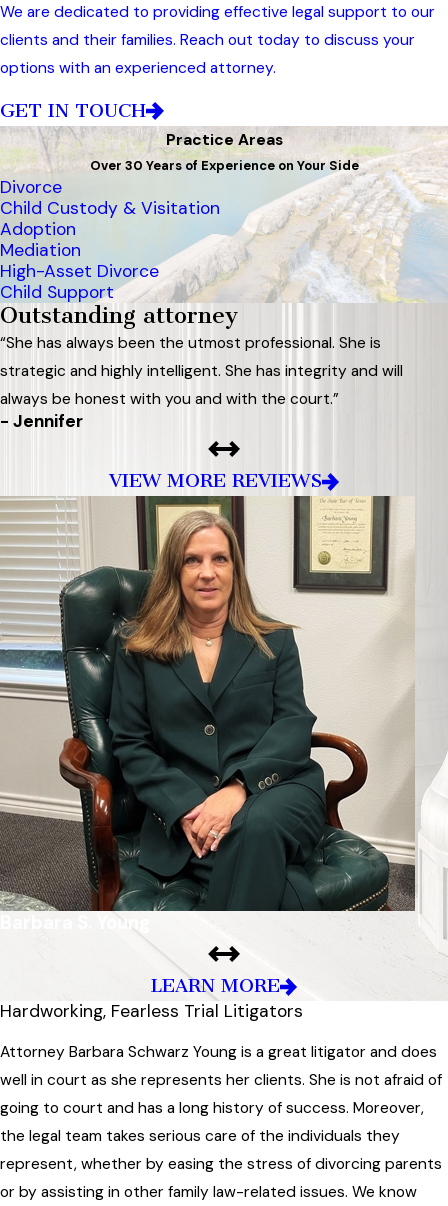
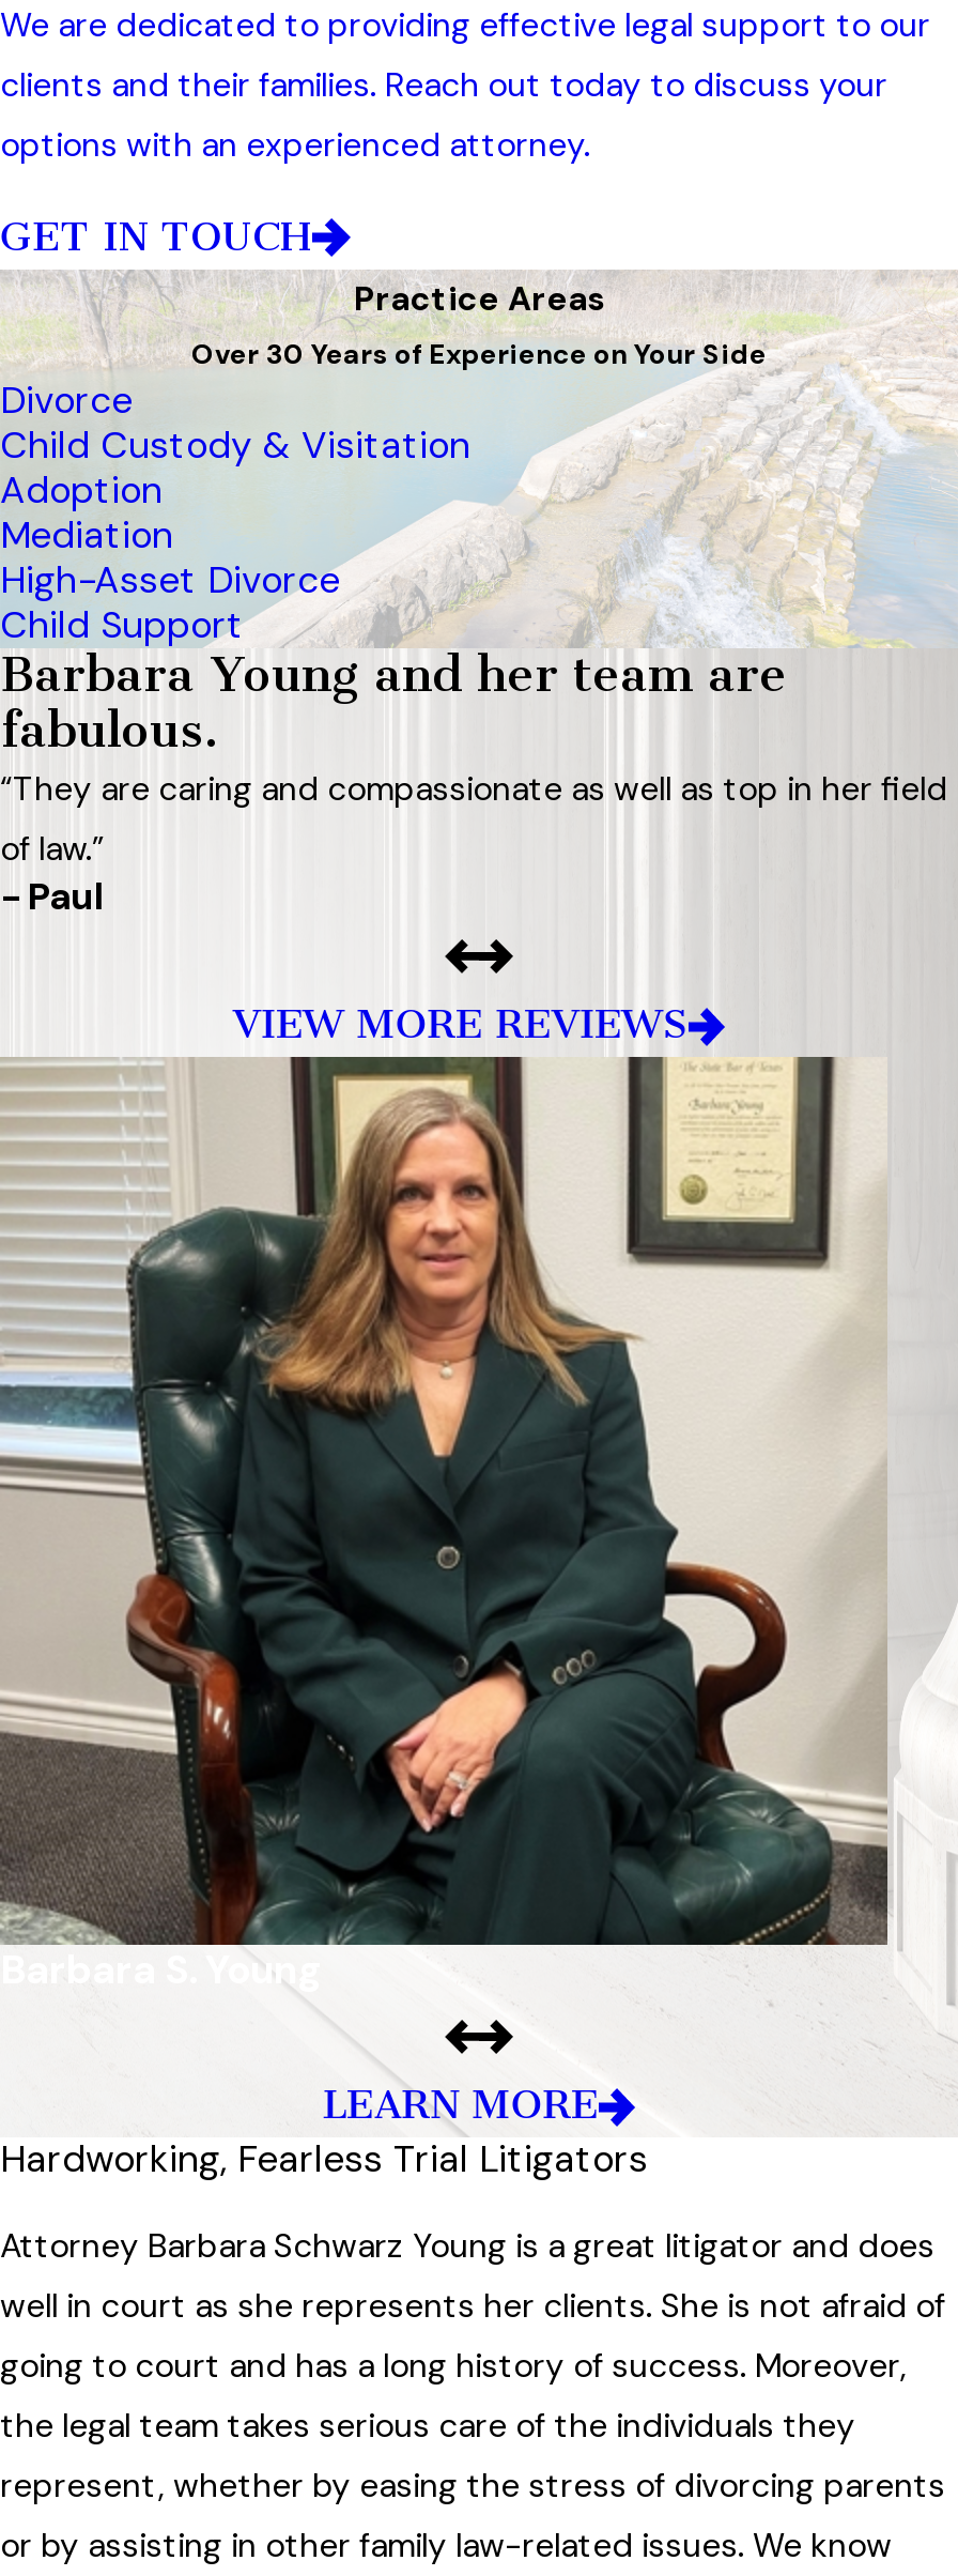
- Outstanding attorney
- “She has always been the utmost professional. She is
- strategic and highly intelligent. She has integrity and will
- always be honest with you and with the court.”
- - Jennifer
+ Barbara Young and her team are
+ fabulous.
+ “They are caring and compassionate as well as top in her field
+ of law.”
+ - Paul
